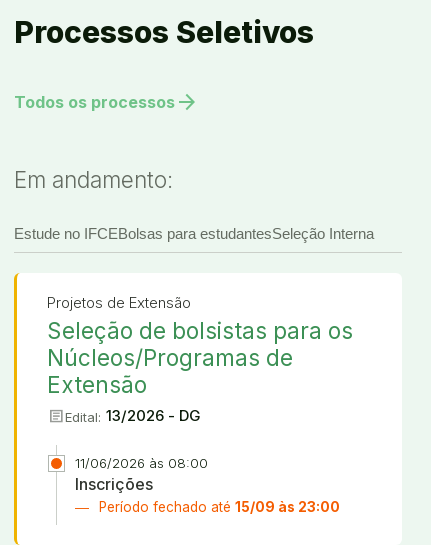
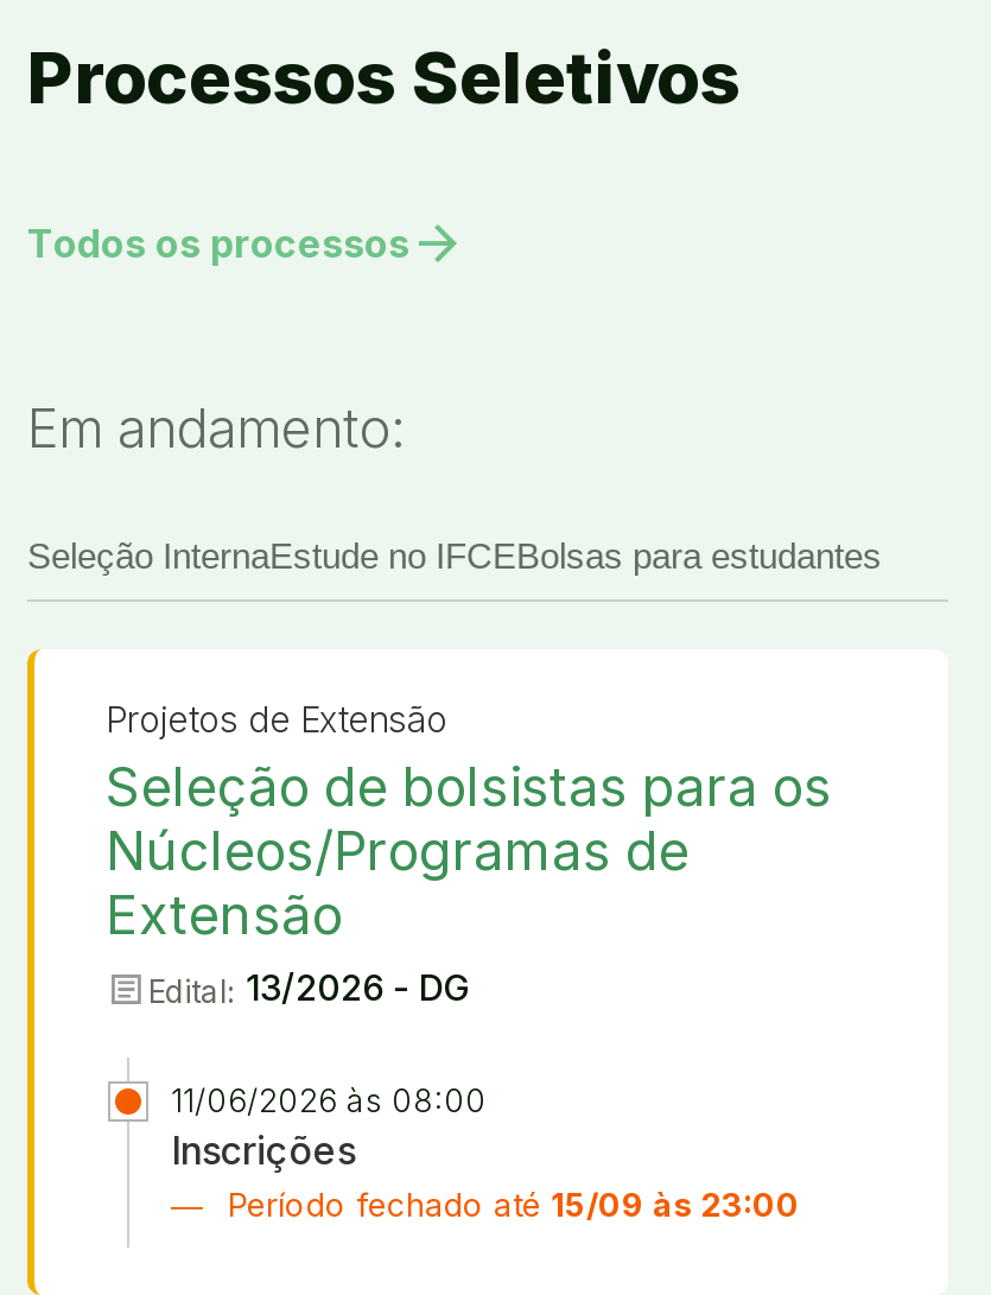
- Estude no IFCEBolsas para estudantesSeleção Interna
+ Seleção InternaEstude no IFCEBolsas para estudantes
